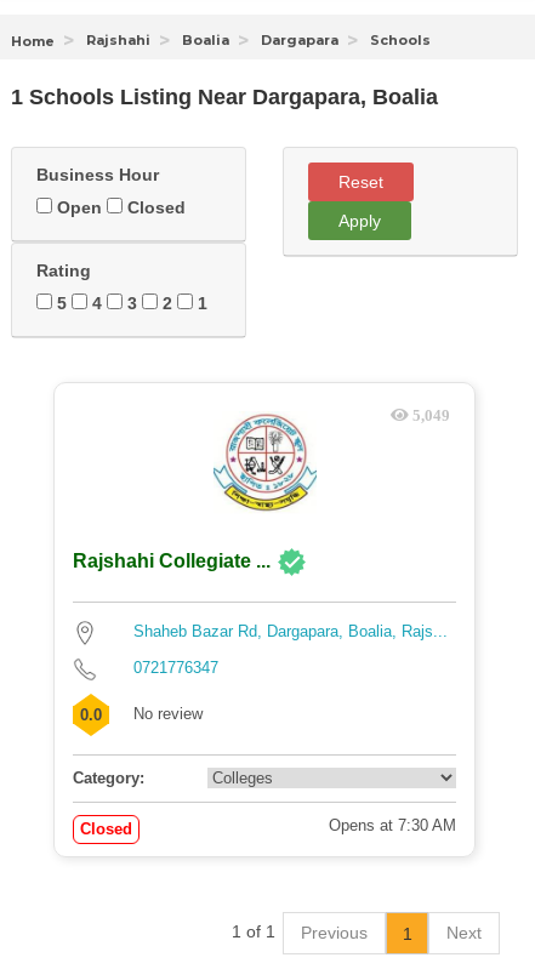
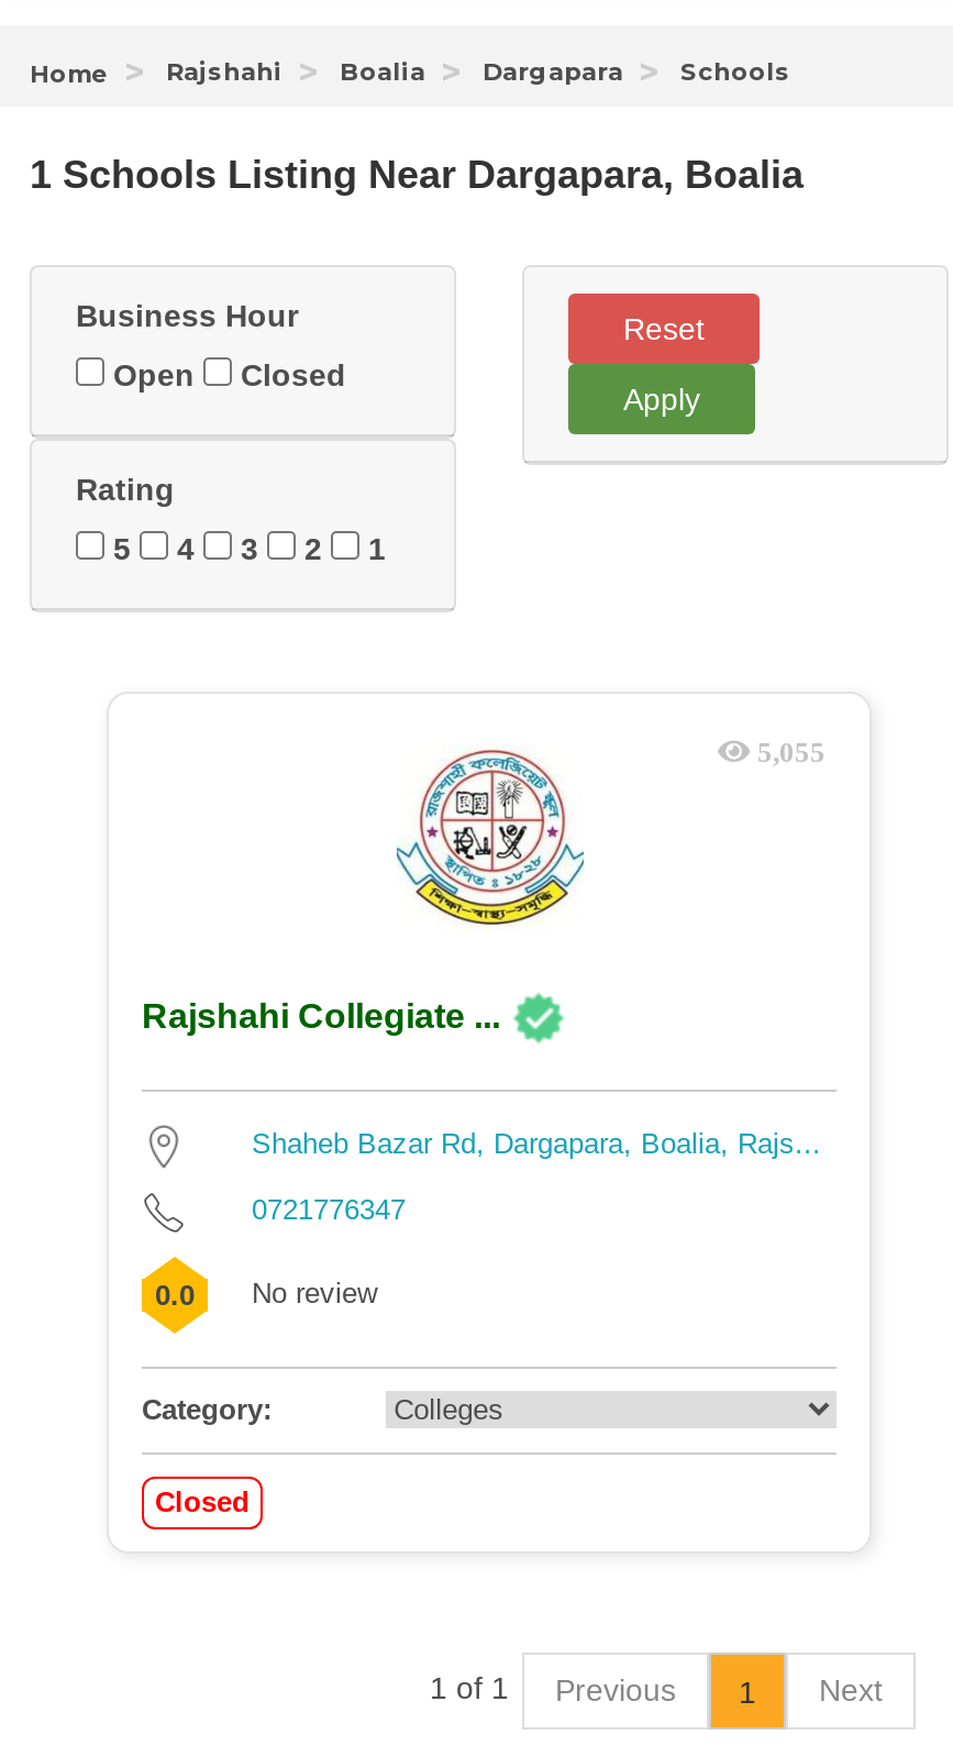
- 5,049
+ 5,055

- Opens at 7:30 AM
